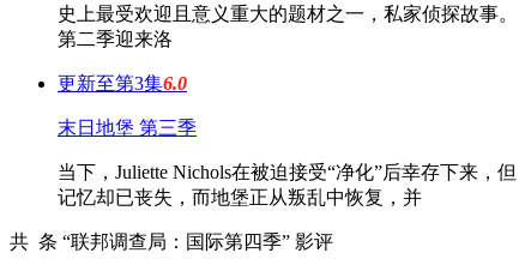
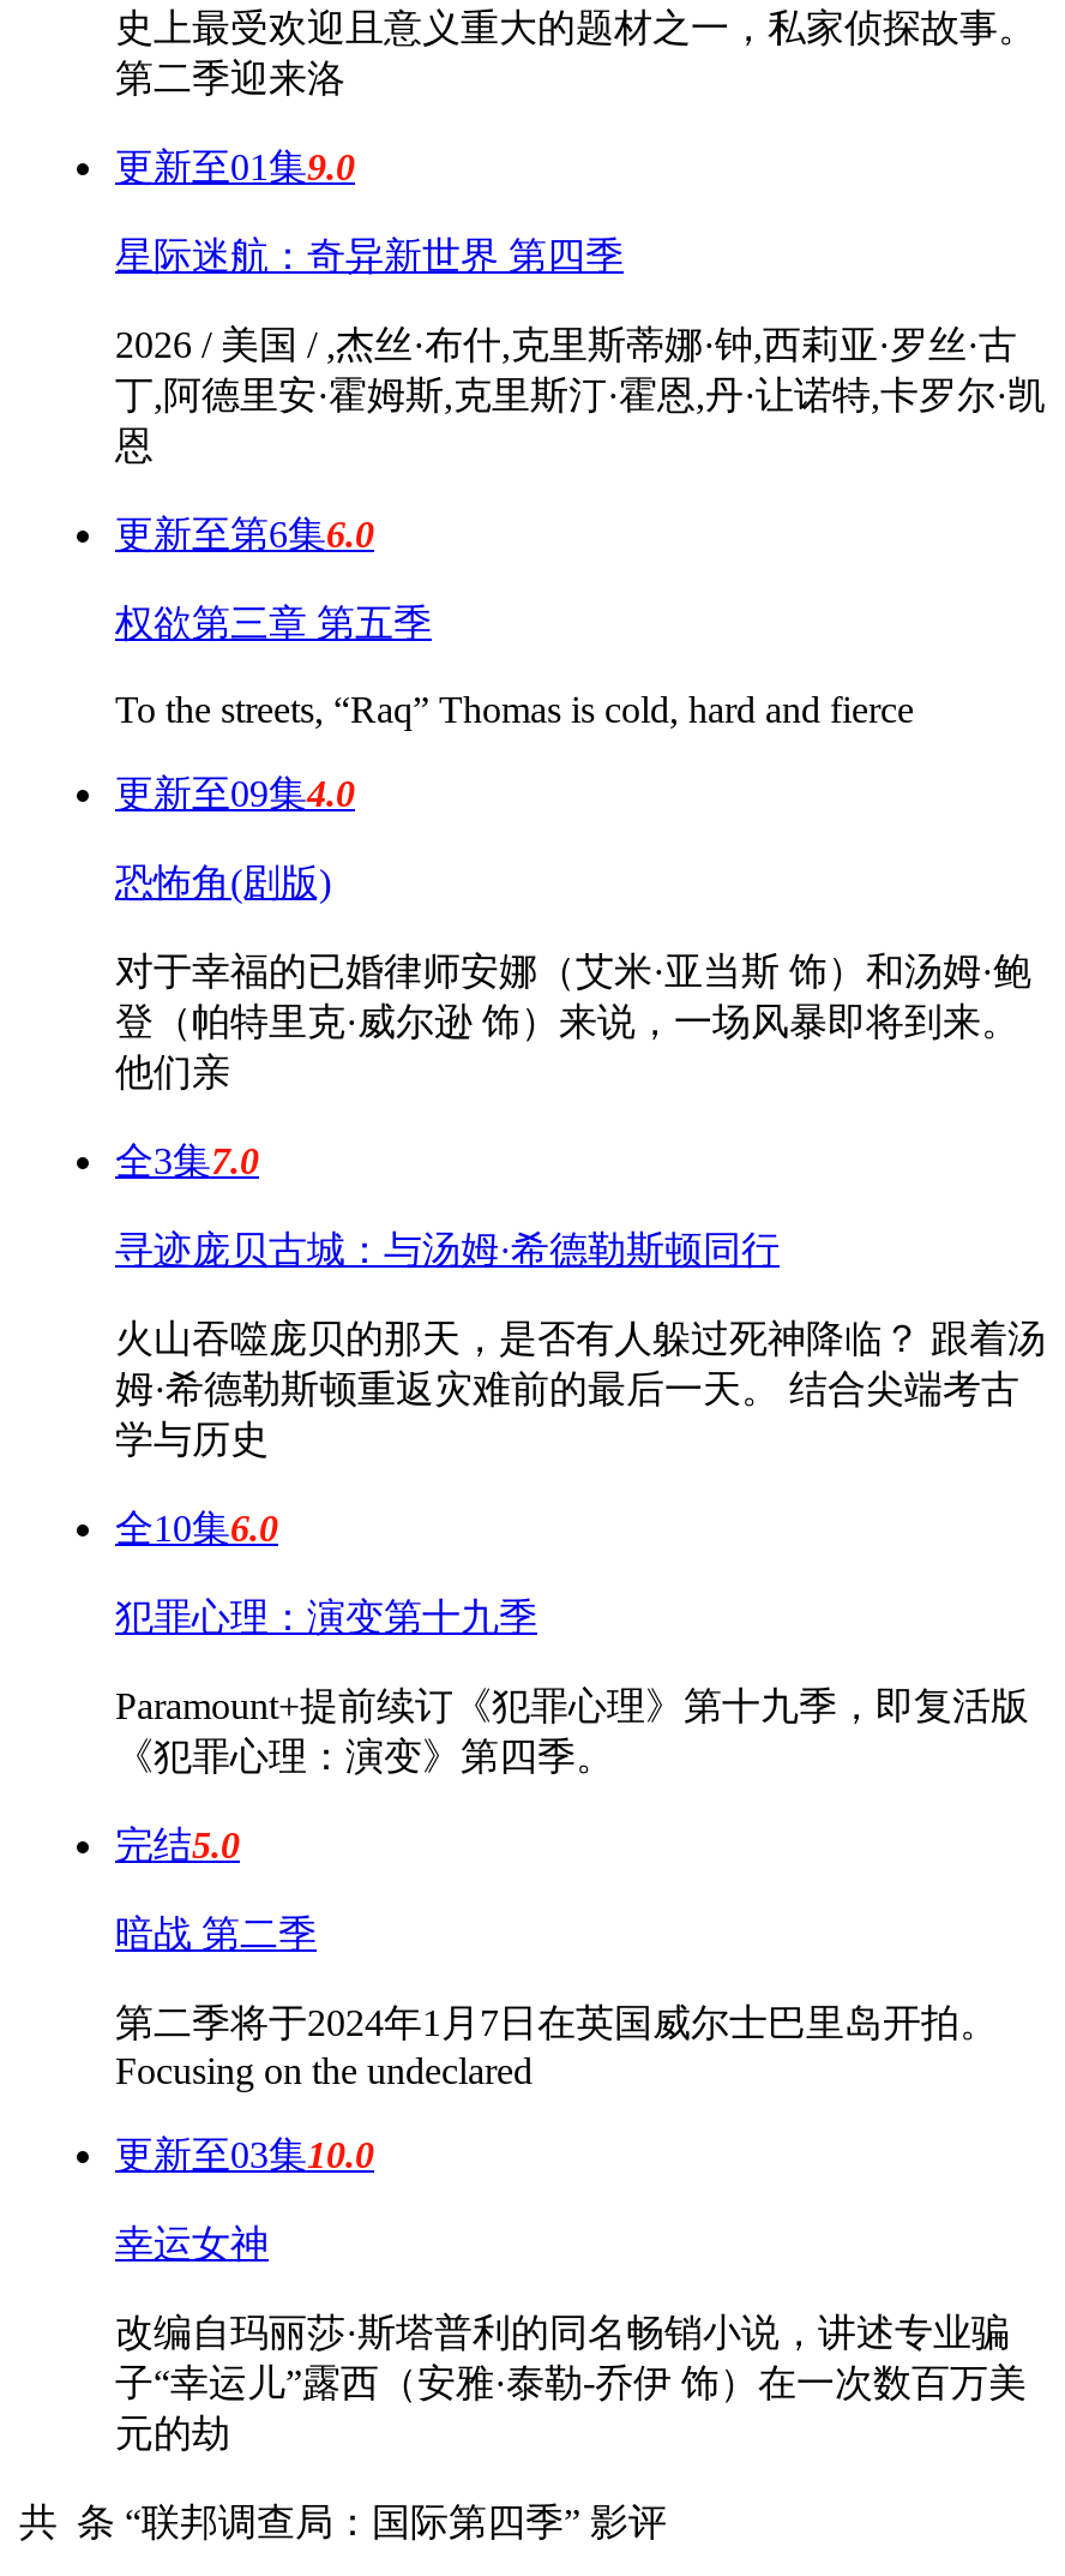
- 更新至第3集6.0
- 末日地堡 第三季
- 当下，Juliette Nichols在被迫接受“净化”后幸存下来，但
- 记忆却已丧失，而地堡正从叛乱中恢复，并
+ 更新至01集9.0
+ 星际迷航：奇异新世界 第四季
+ 2026 / 美国 / ,杰丝·布什,克里斯蒂娜·钟,西莉亚·罗丝·古
+ 丁,阿德里安·霍姆斯,克里斯汀·霍恩,丹·让诺特,卡罗尔·凯
+ 恩
+ 更新至第6集6.0
+ 权欲第三章 第五季
+ To the streets, “Raq” Thomas is cold, hard and fierce
+ 更新至09集4.0
+ 恐怖角(剧版)
+ 对于幸福的已婚律师安娜（艾米·亚当斯 饰）和汤姆·鲍
+ 登（帕特里克·威尔逊 饰）来说，一场风暴即将到来。
+ 他们亲
+ 全3集7.0
+ 寻迹庞贝古城：与汤姆·希德勒斯顿同行
+ 火山吞噬庞贝的那天，是否有人躲过死神降临？ 跟着汤
+ 姆·希德勒斯顿重返灾难前的最后一天。 结合尖端考古
+ 学与历史
+ 全10集6.0
+ 犯罪心理：演变第十九季
+ Paramount+提前续订《犯罪心理》第十九季，即复活版
+ 《犯罪心理：演变》第四季。
+ 完结5.0
+ 暗战 第二季
+ 第二季将于2024年1月7日在英国威尔士巴里岛开拍。
+ Focusing on the undeclared
+ 更新至03集10.0
+ 幸运女神
+ 改编自玛丽莎·斯塔普利的同名畅销小说，讲述专业骗
+ 子“幸运儿”露西（安雅·泰勒-乔伊 饰）在一次数百万美
+ 元的劫
